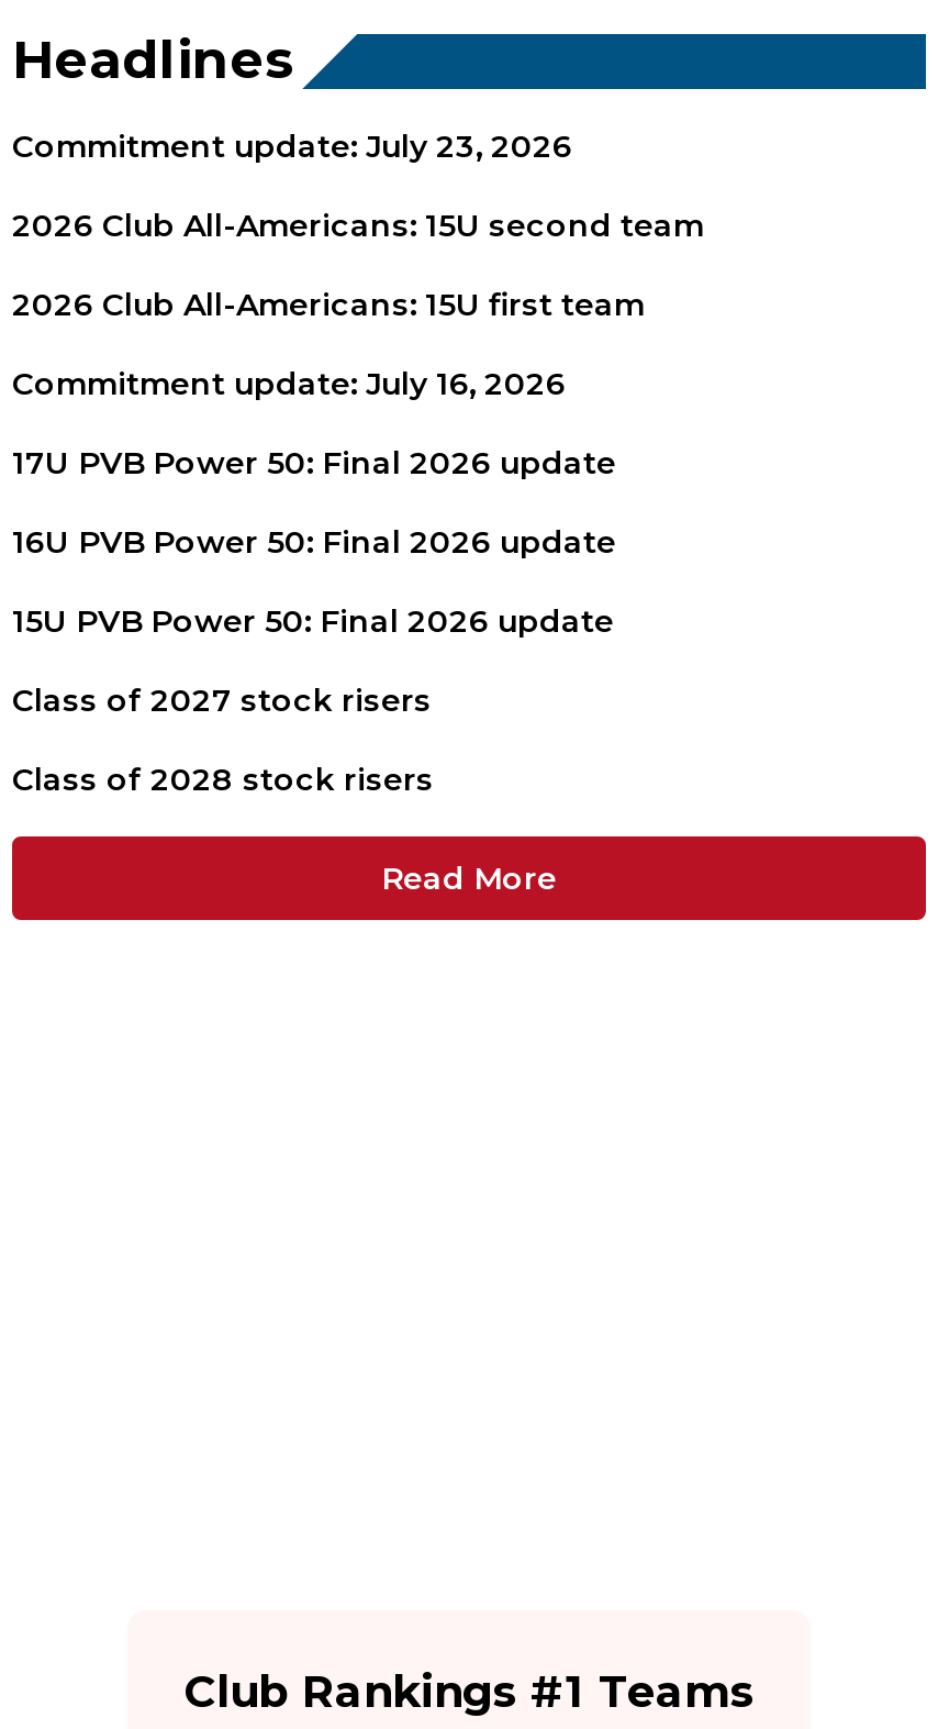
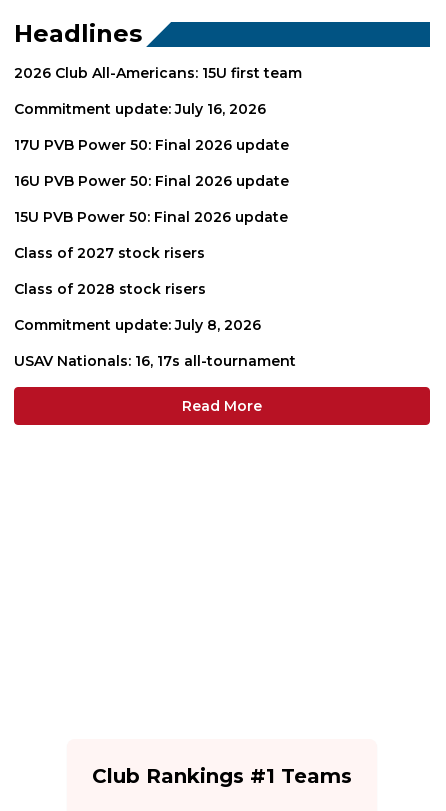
- Commitment update: July 23, 2026
- 2026 Club All-Americans: 15U second team

moved up: 2026 Club All-Americans: 15U first team | Commitment update: July 16, 2026 | 17U PVB Power 50: Final 2026 update | 16U PVB Power 50: Final 2026 update | 15U PVB Power 50: Final 2026 update | Class of 2027 stock risers | Class of 2028 stock risers

+ Commitment update: July 8, 2026
+ USAV Nationals: 16, 17s all-tournament
